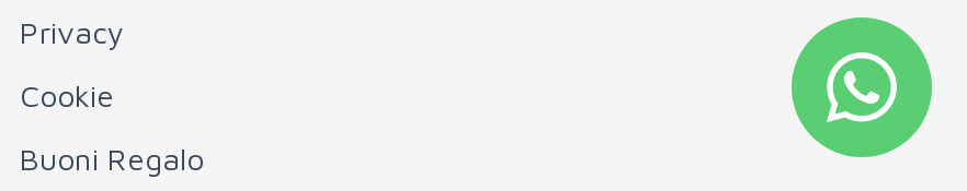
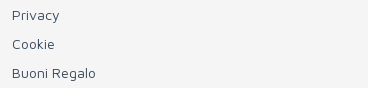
- [image]
